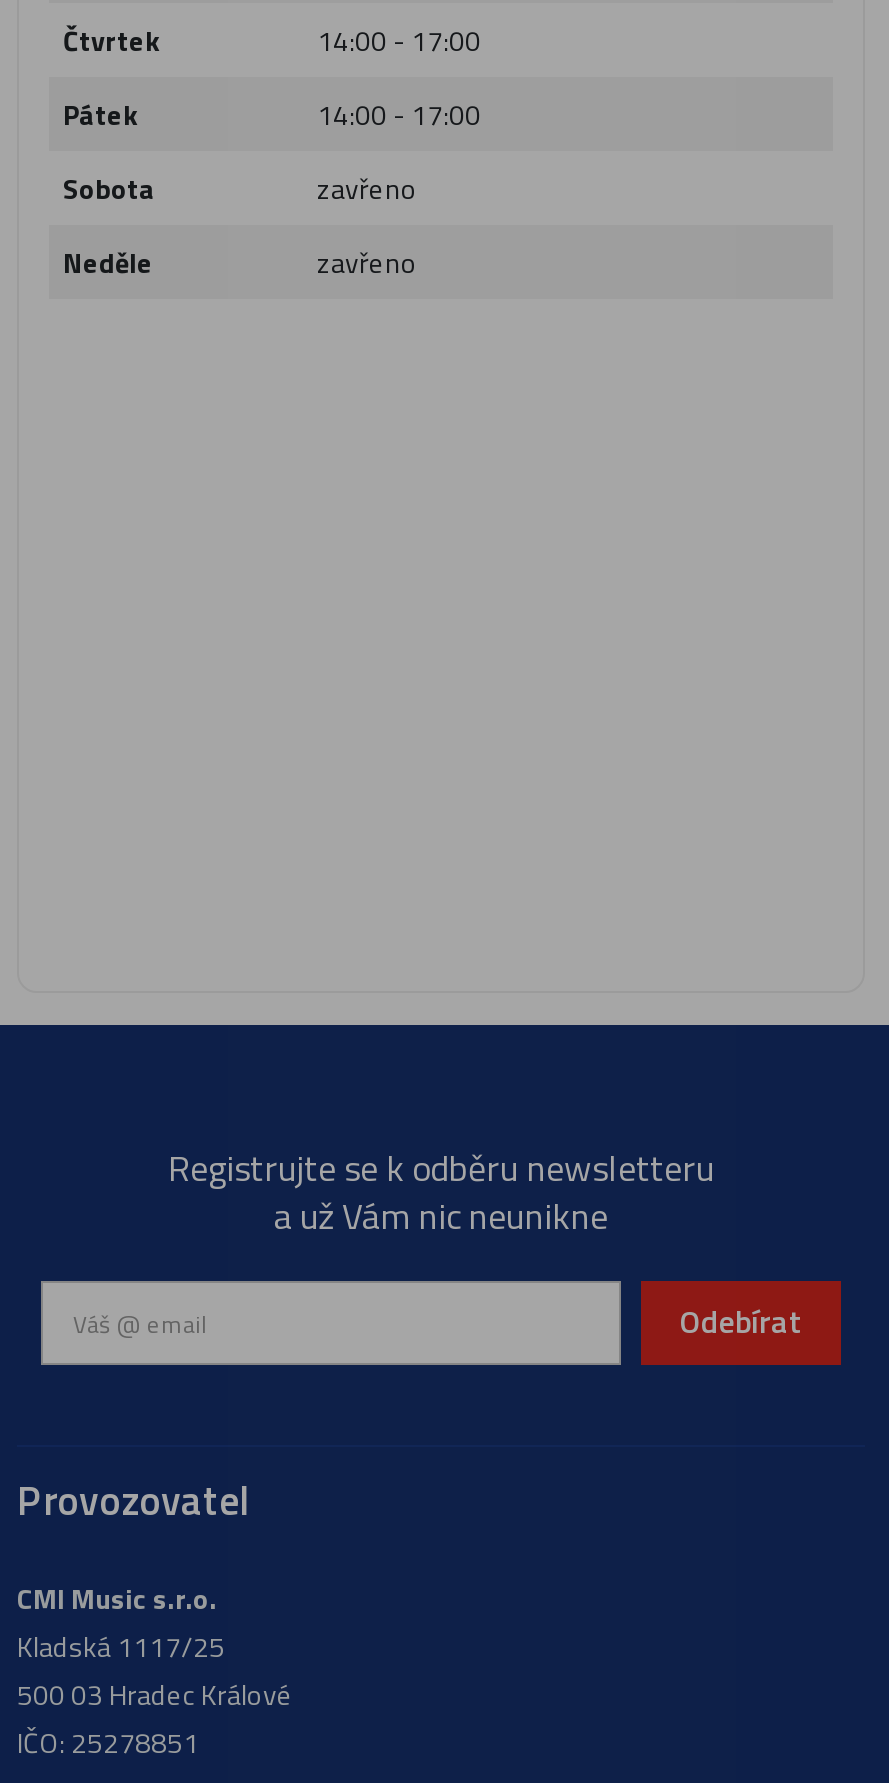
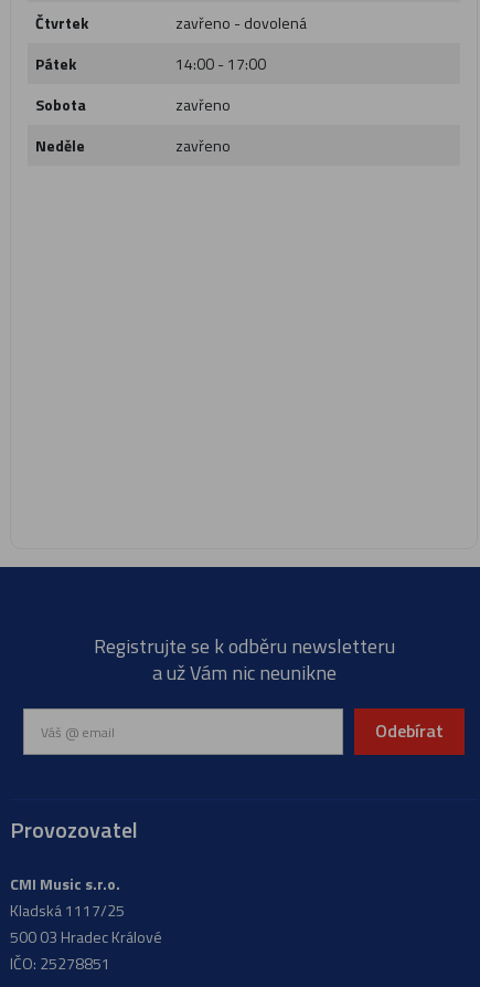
- 14:00 - 17:00
+ zavřeno - dovolená
